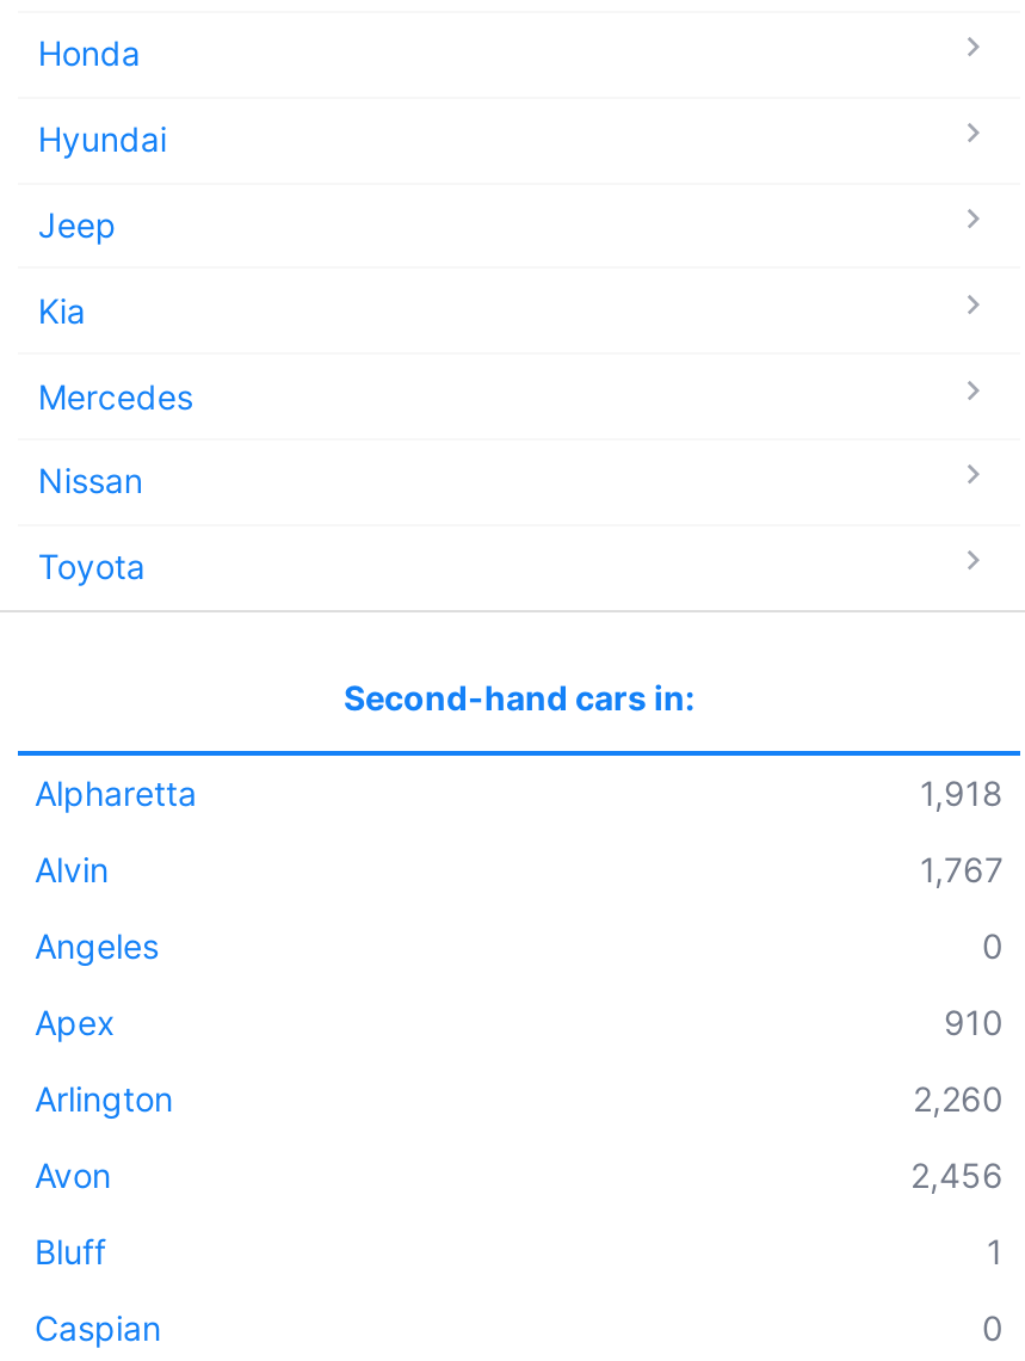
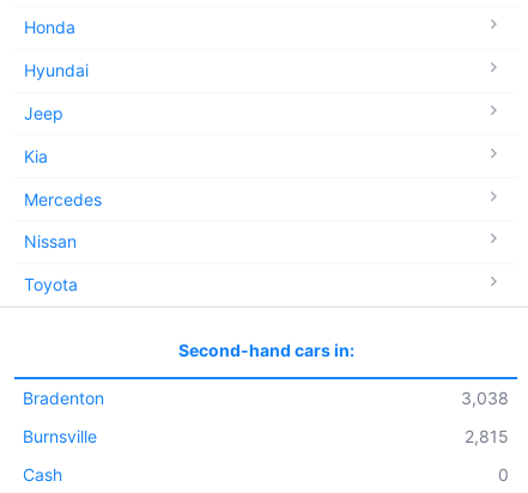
- Alpharetta
- 1,918
- Alvin
- 1,767
- Angeles
- 0
- Apex
- 910
- Arlington
- 2,260
- Avon
- 2,456
- Bluff
- 1
- Caspian
+ Bradenton
+ 3,038
+ Burnsville
+ 2,815
+ Cash
